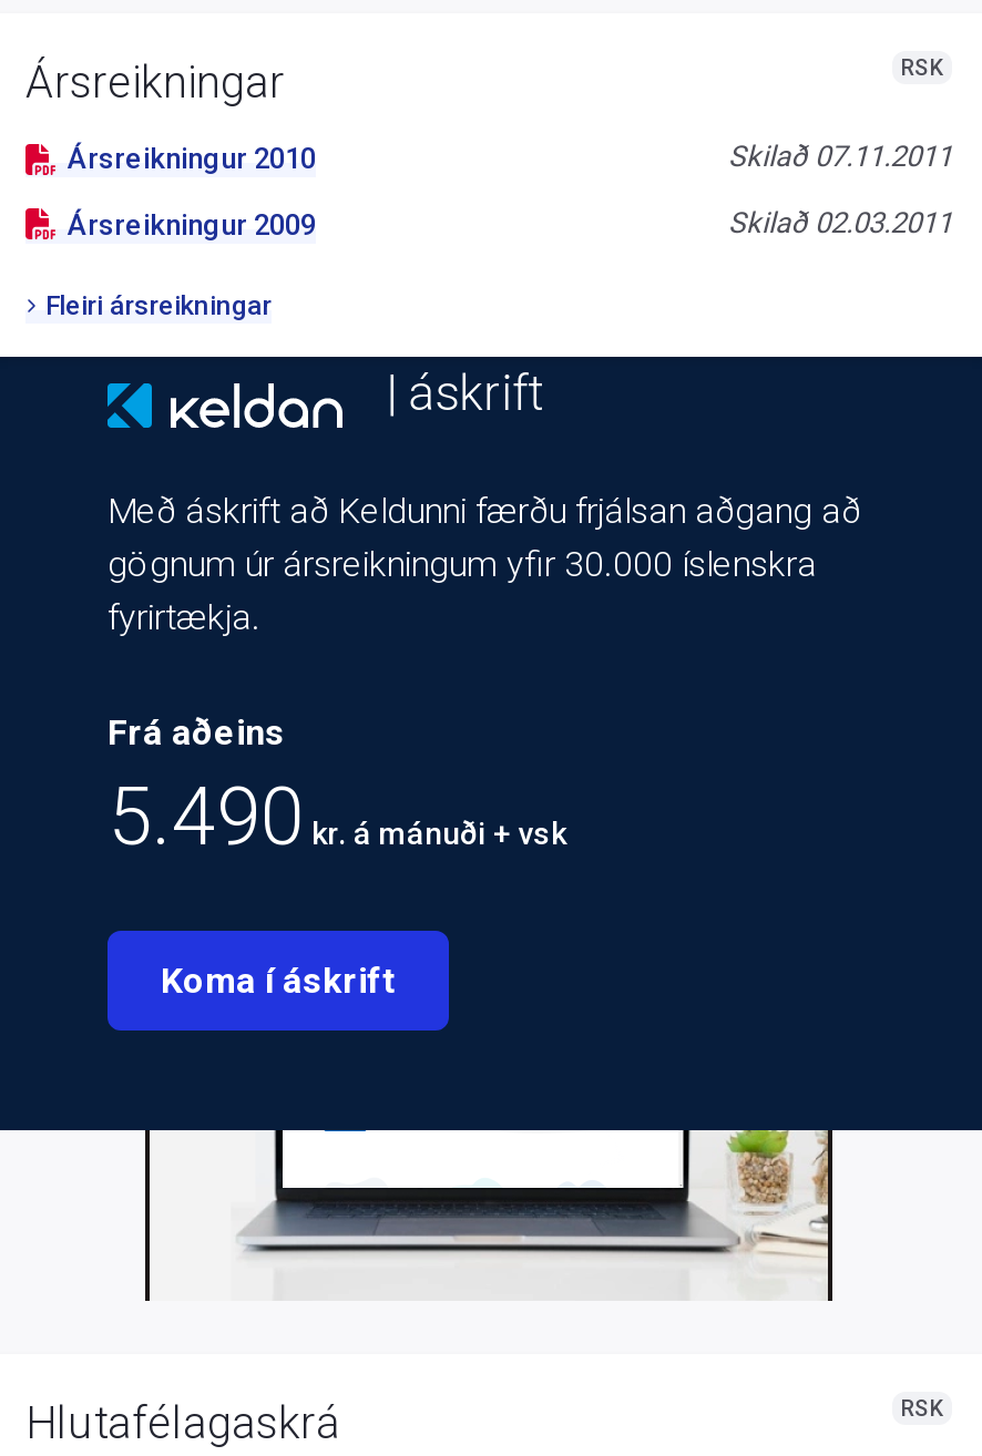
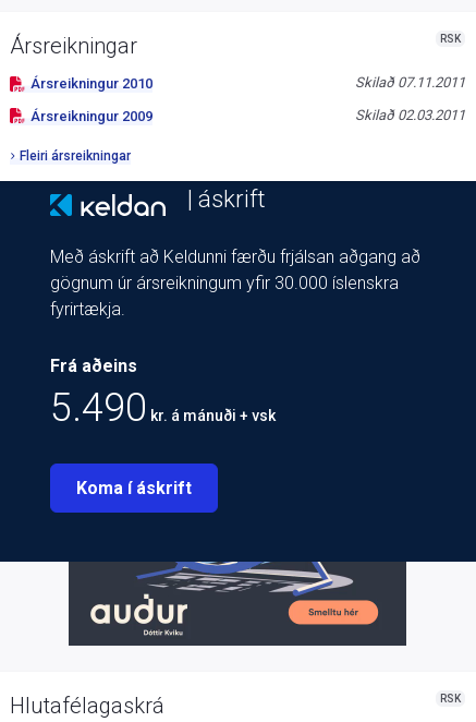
- [image]
+ [image]
